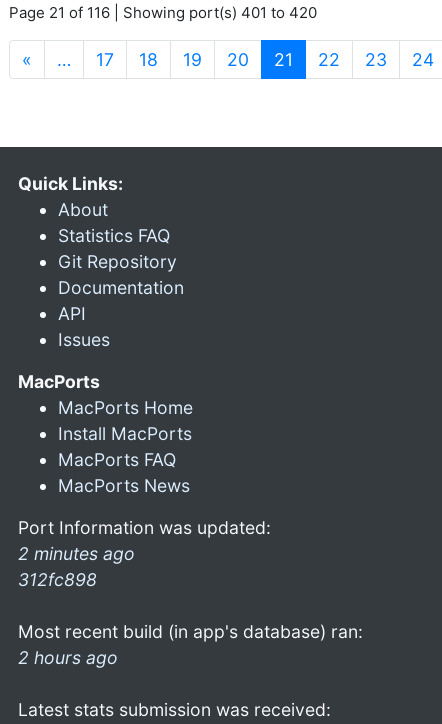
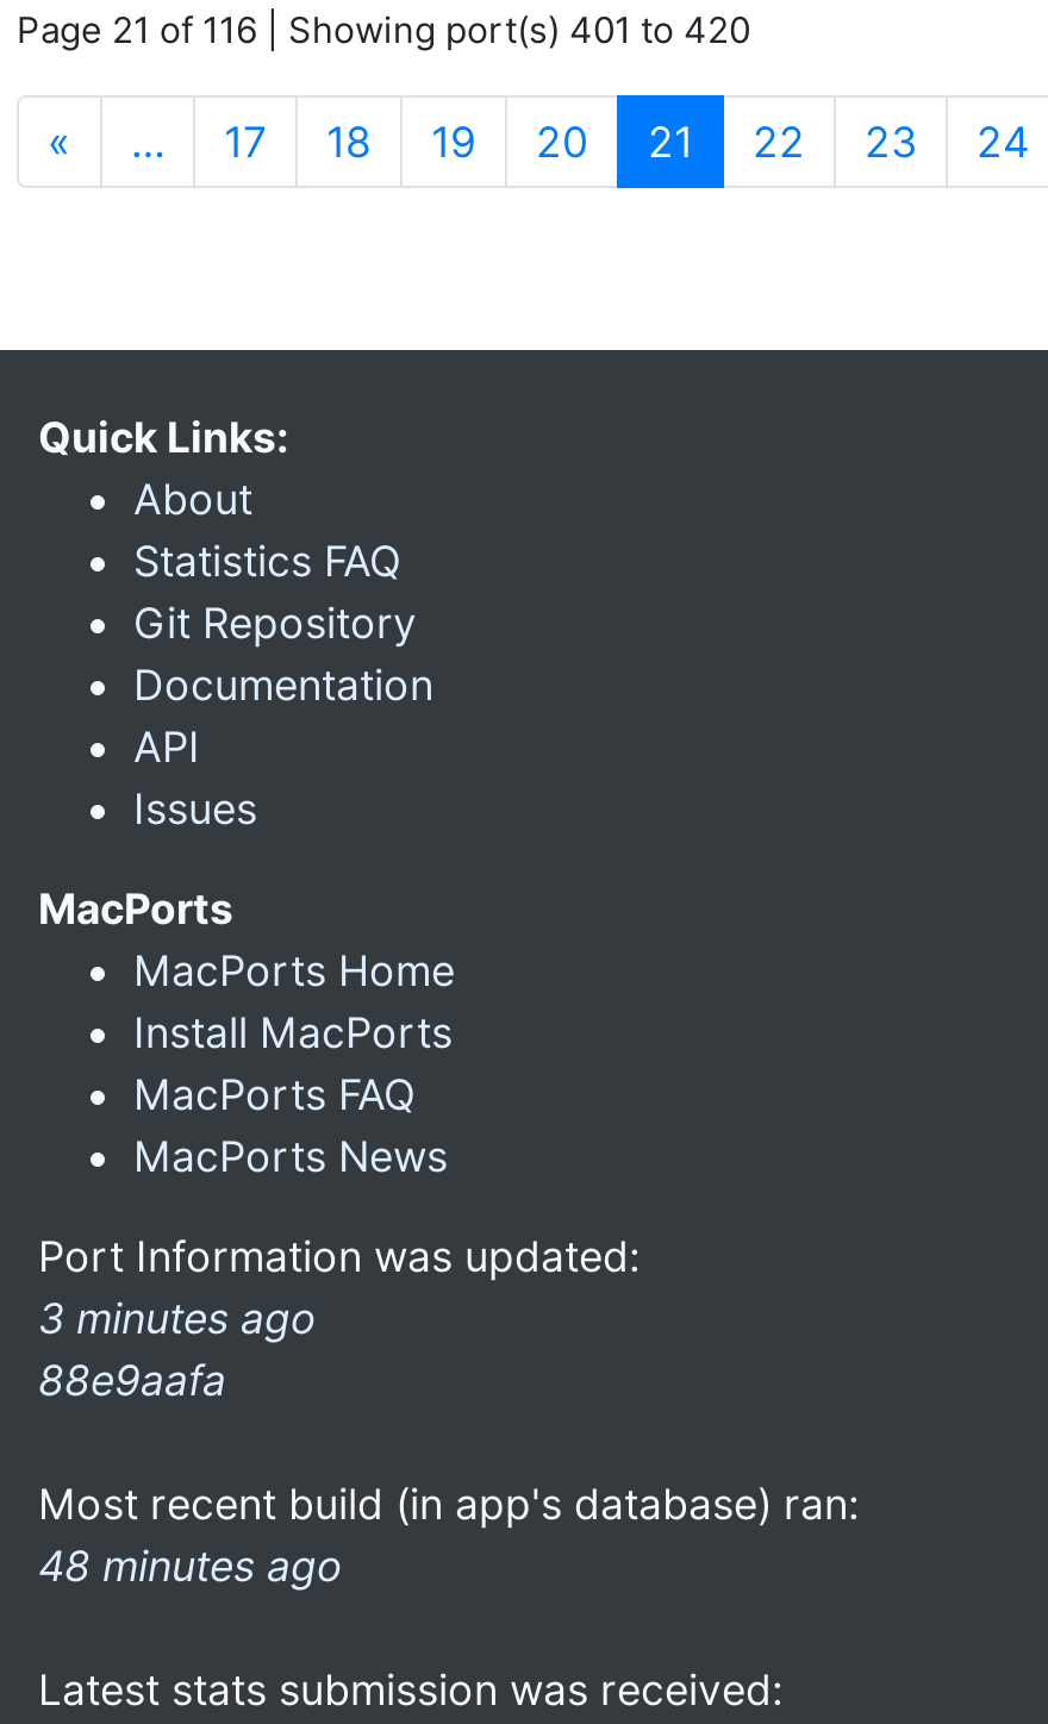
- 2 minutes ago
- 312fc898
+ 3 minutes ago
+ 88e9aafa

- 2 hours ago
+ 48 minutes ago
